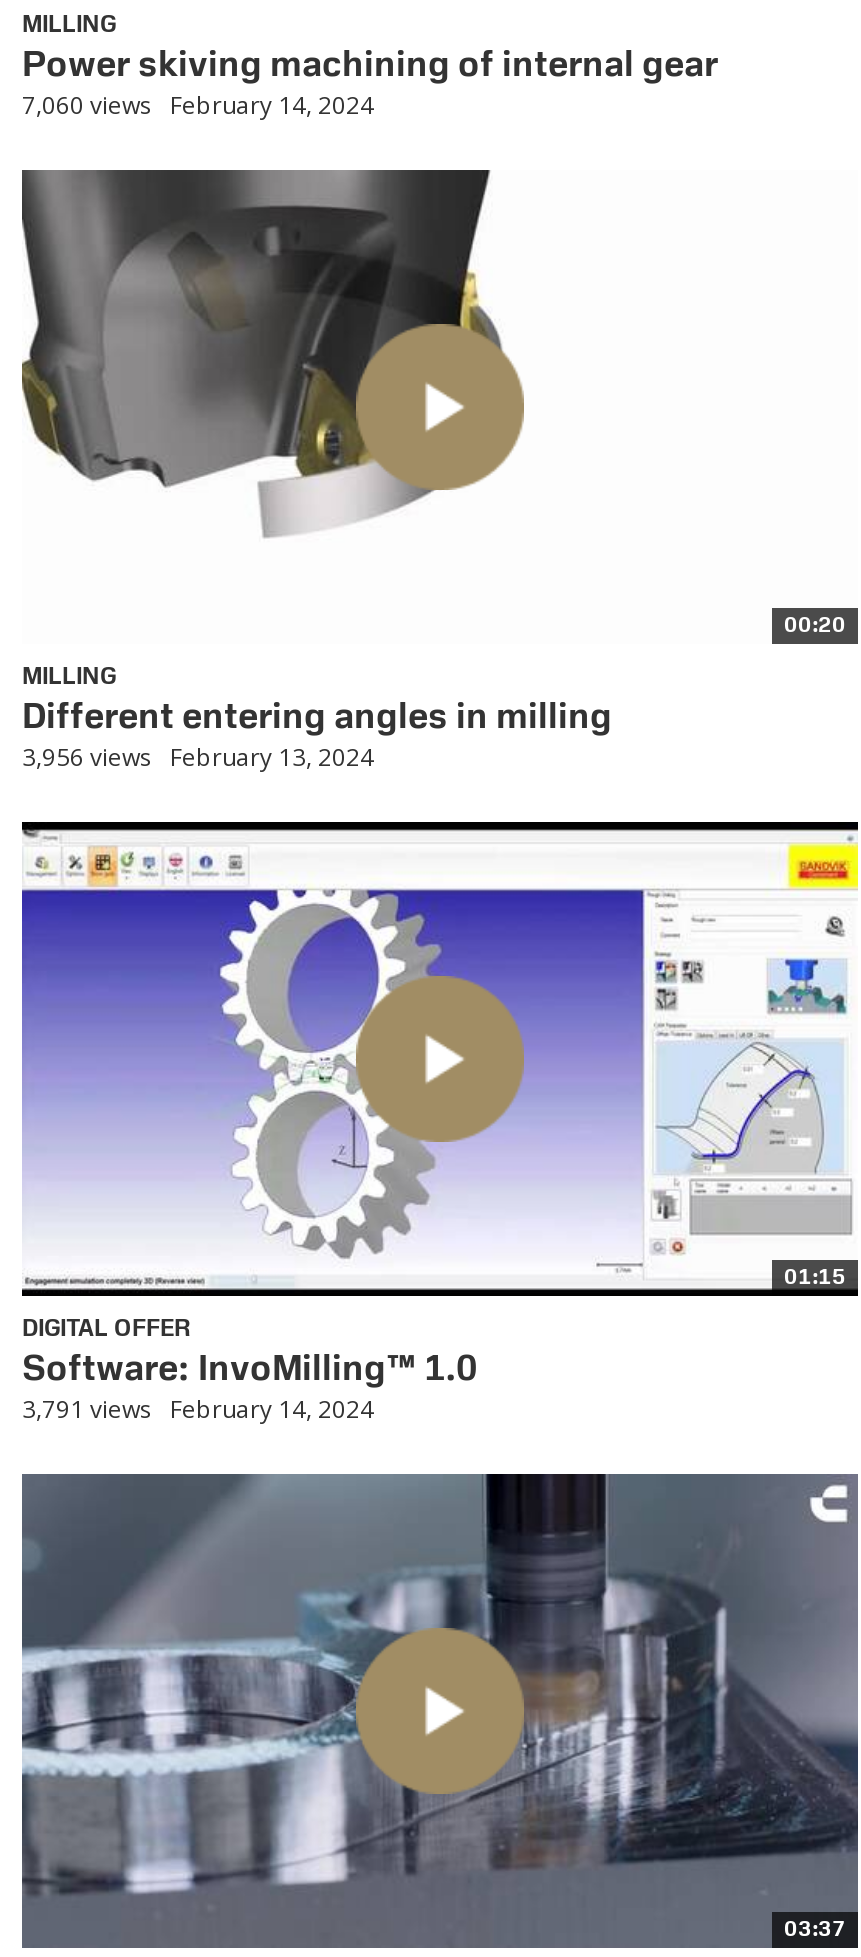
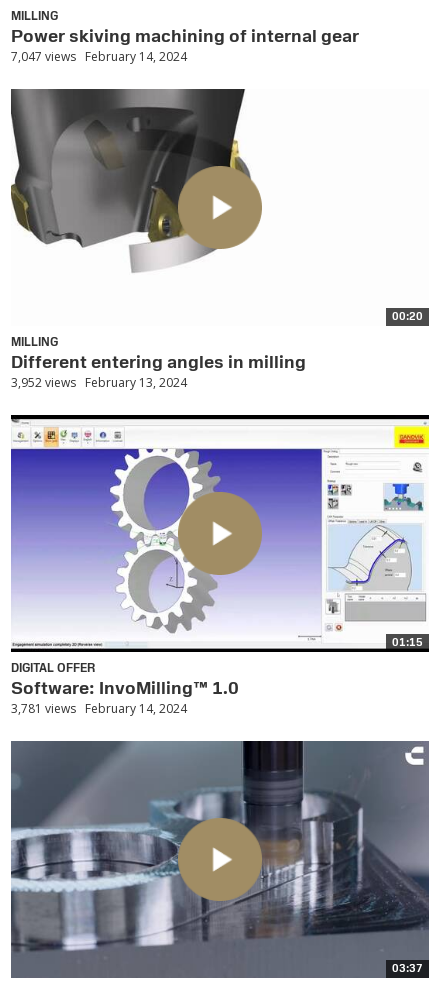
- 7,060 views February 14, 2024
+ 7,047 views February 14, 2024

- 3,956 views February 13, 2024
+ 3,952 views February 13, 2024

- 3,791 views February 14, 2024
+ 3,781 views February 14, 2024
